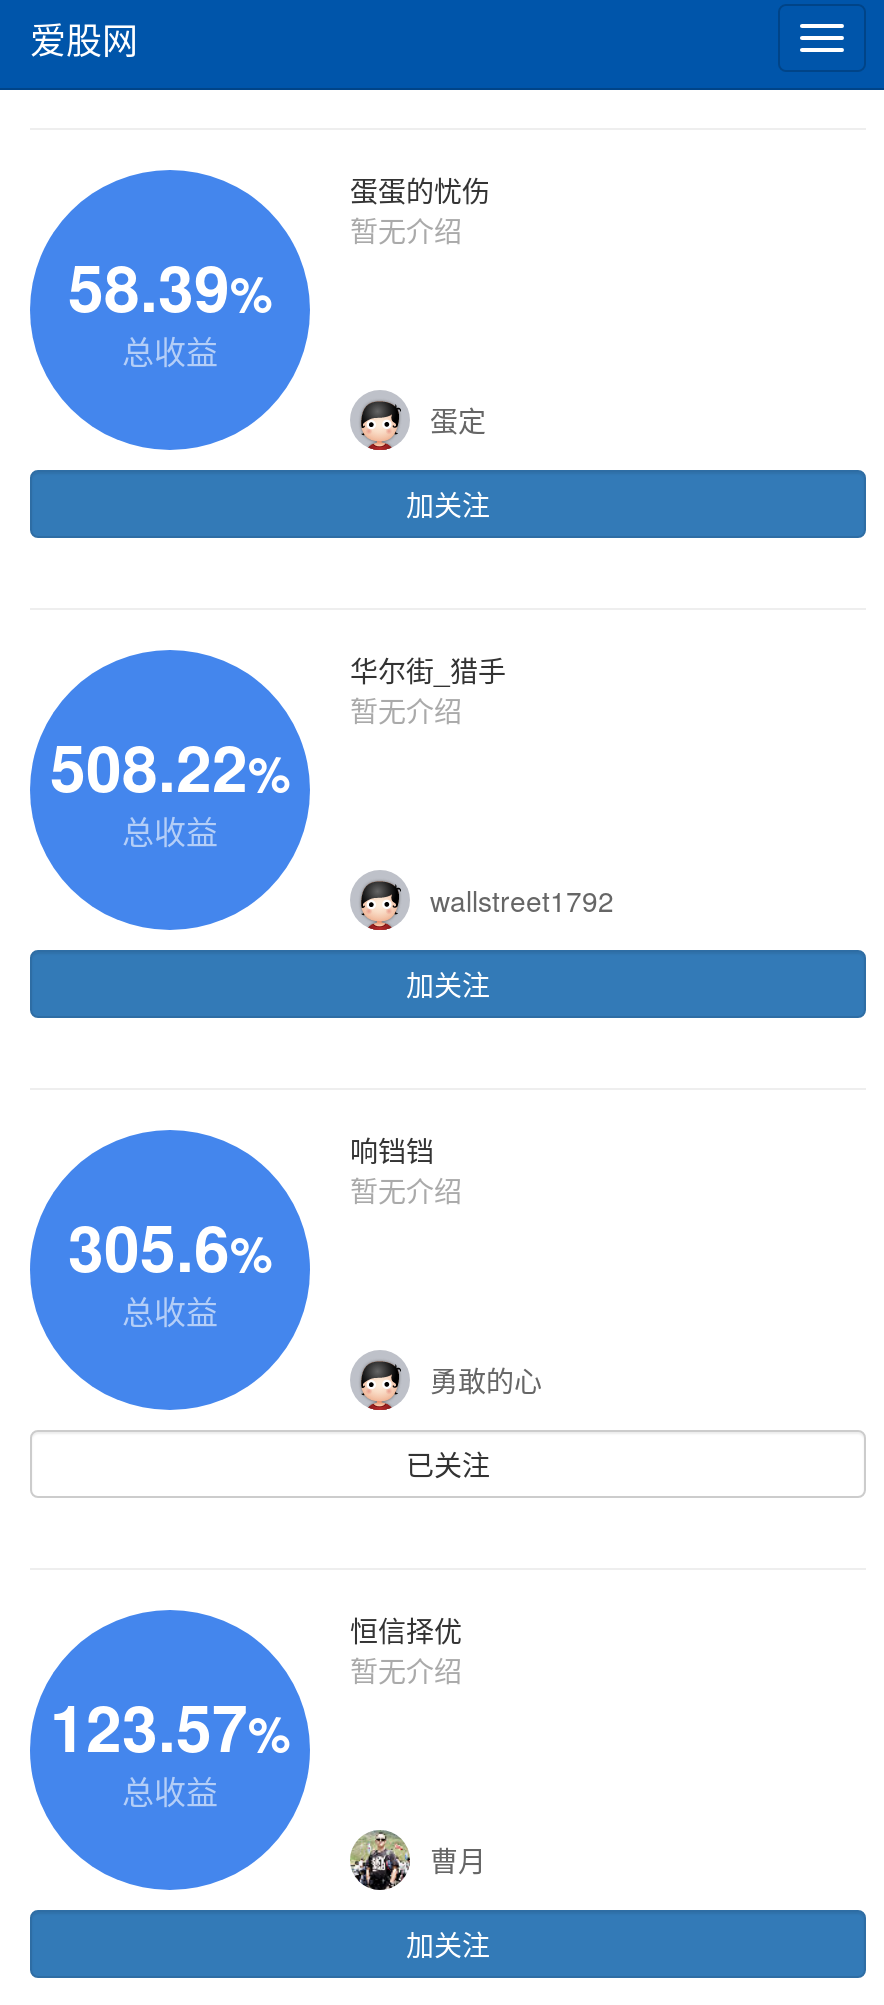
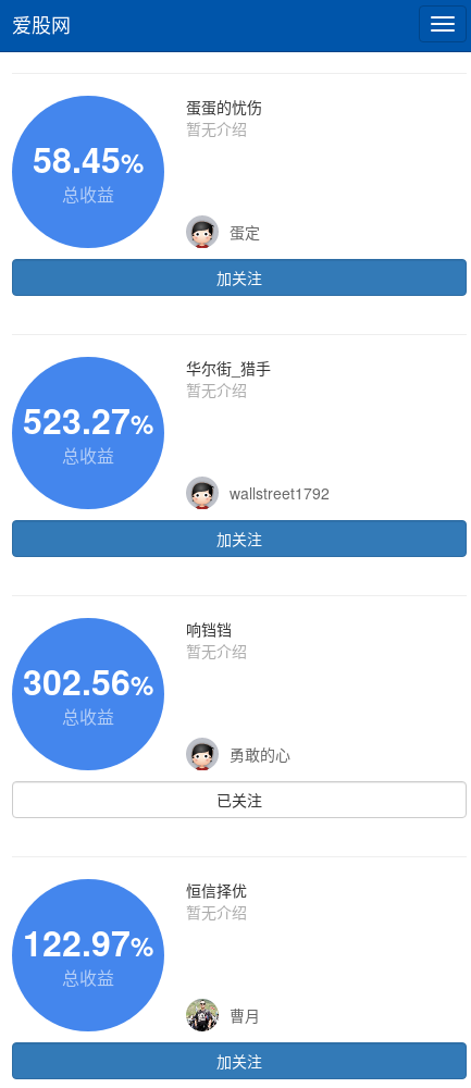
- 58.39%
+ 58.45%

- 508.22%
+ 523.27%

- 305.6%
+ 302.56%

- 123.57%
+ 122.97%
